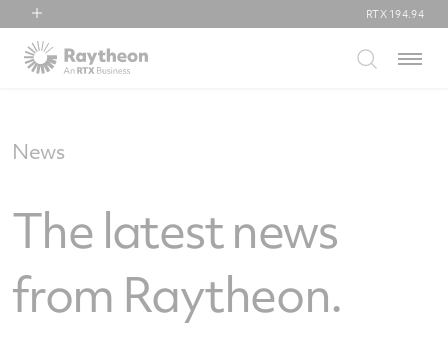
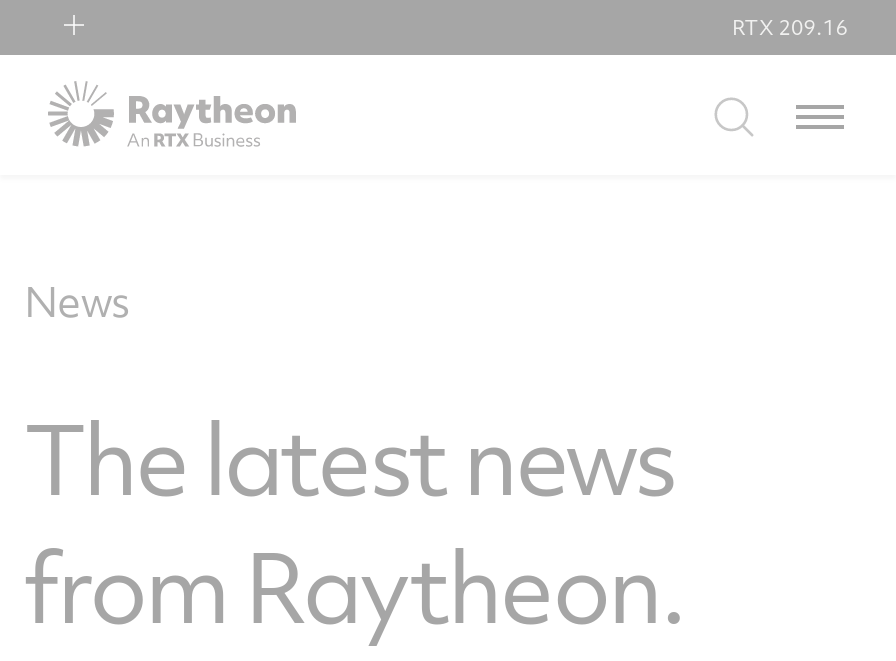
- RTX 194.94
+ RTX 209.16
